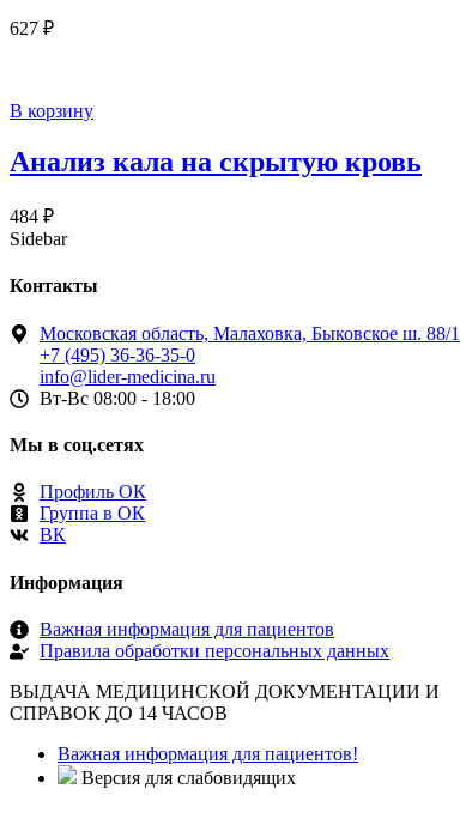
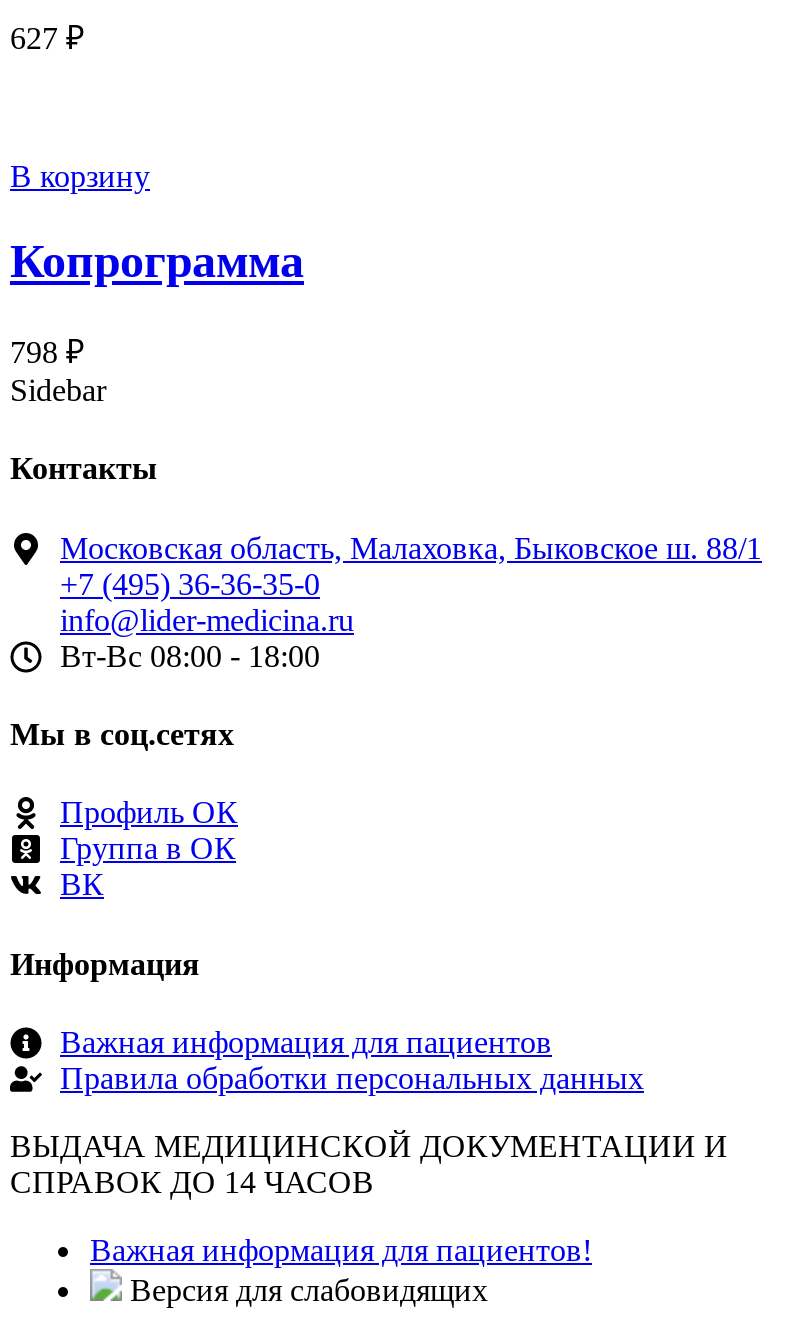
- Анализ кала на скрытую кровь
+ Копрограмма

- 484 ₽
+ 798 ₽
